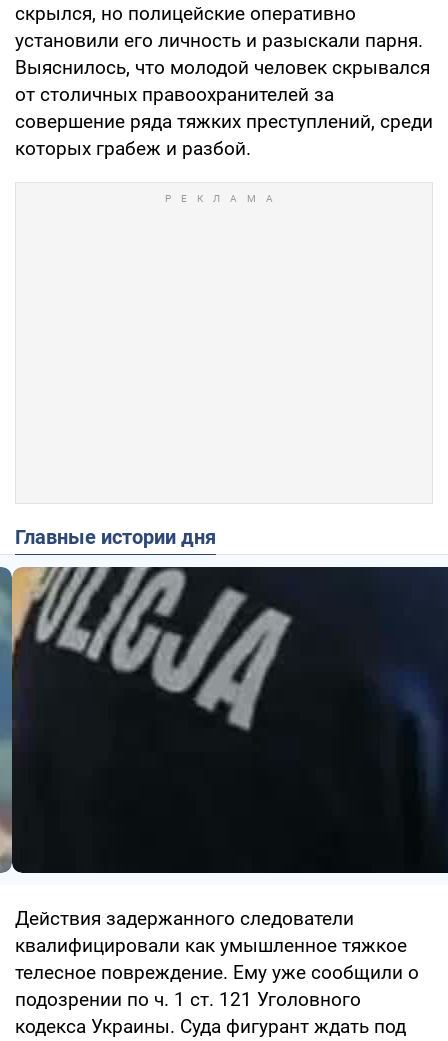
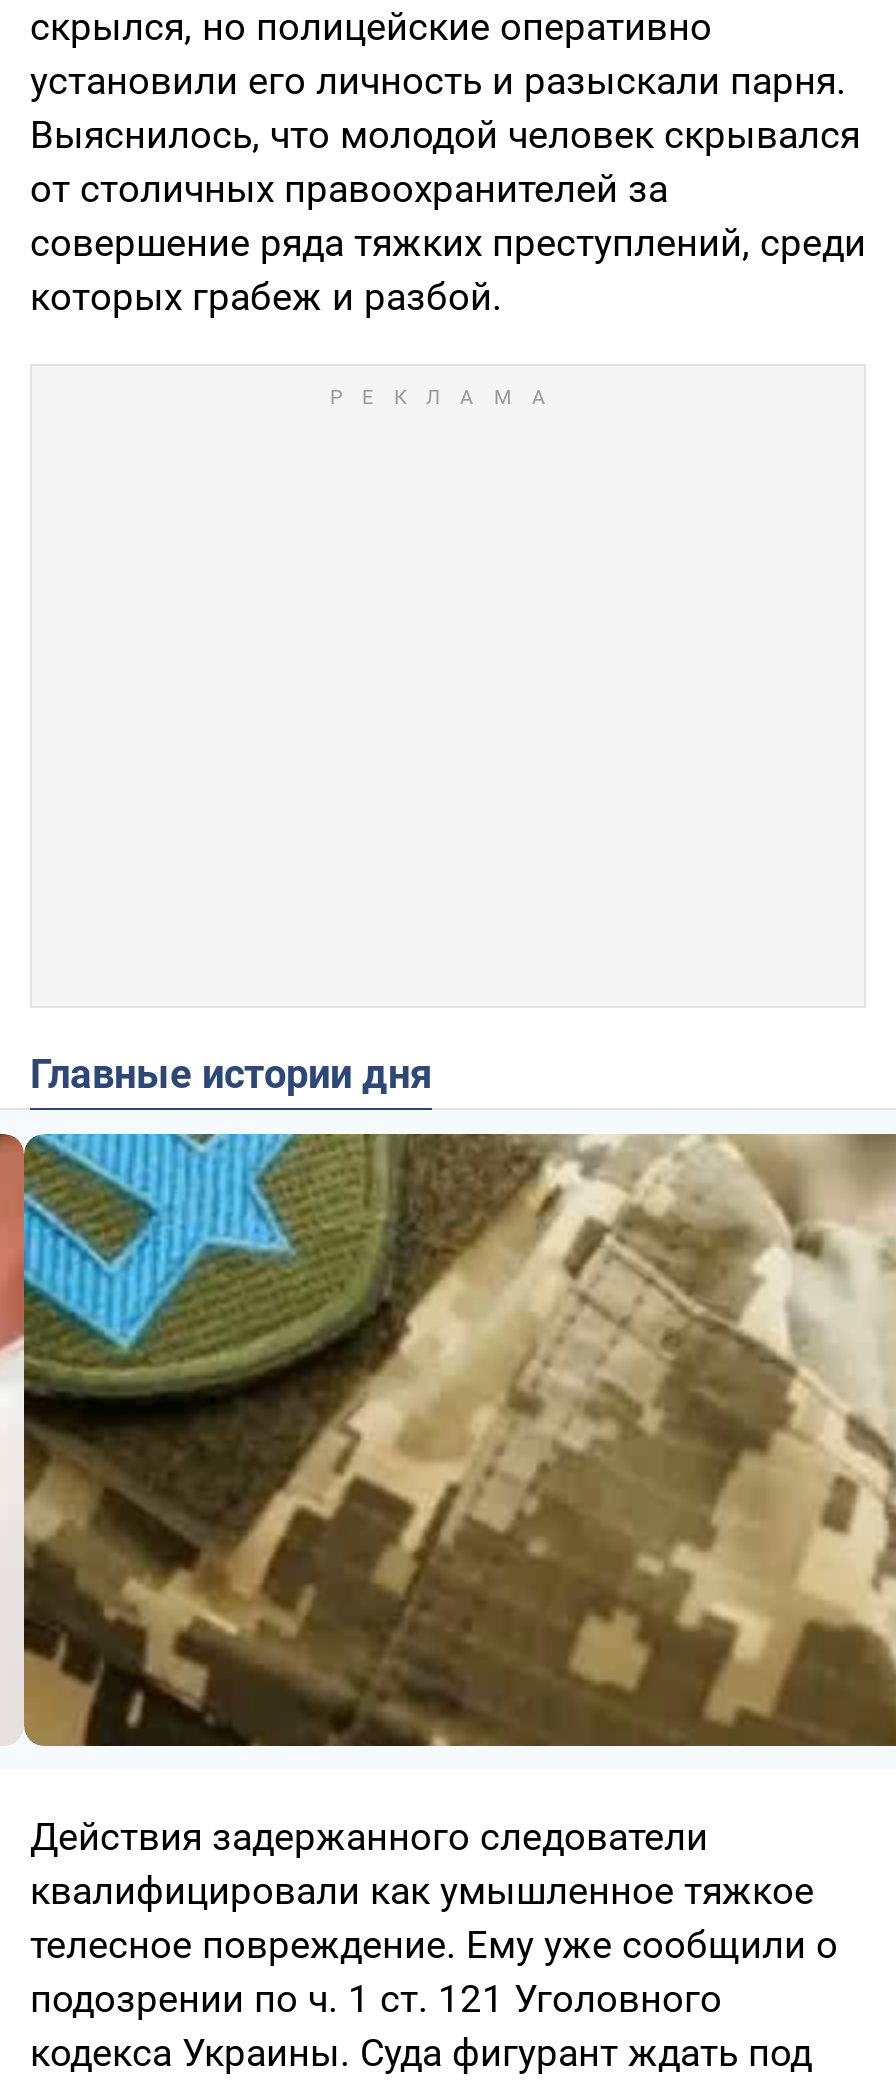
- [image]
+ [image]
